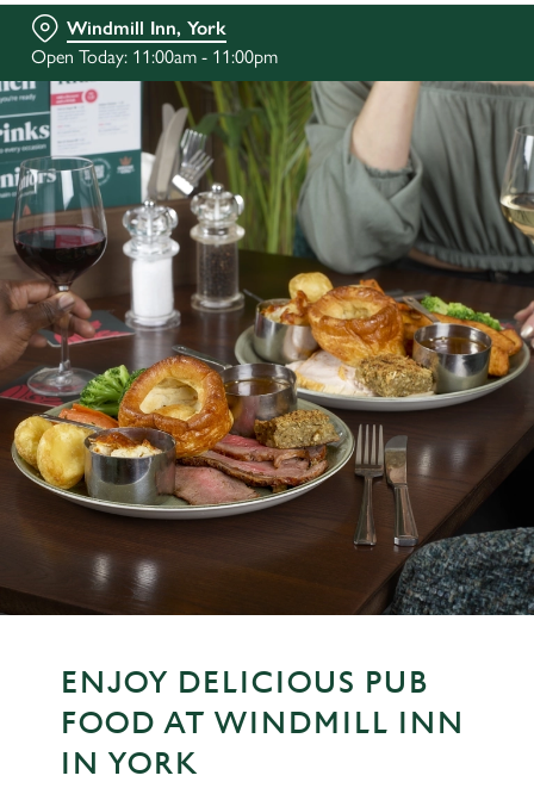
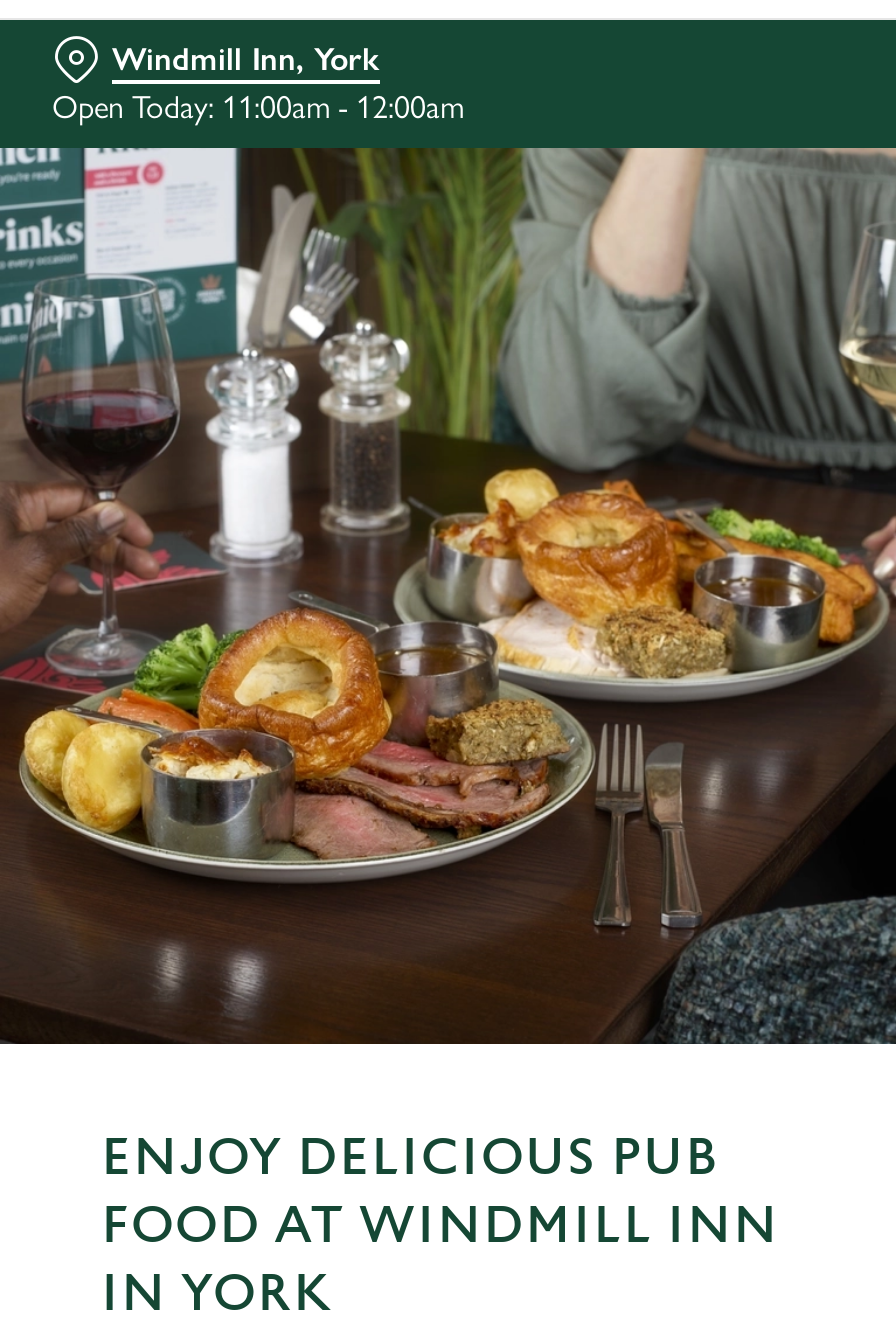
- Open Today: 11:00am - 11:00pm
+ Open Today: 11:00am - 12:00am
